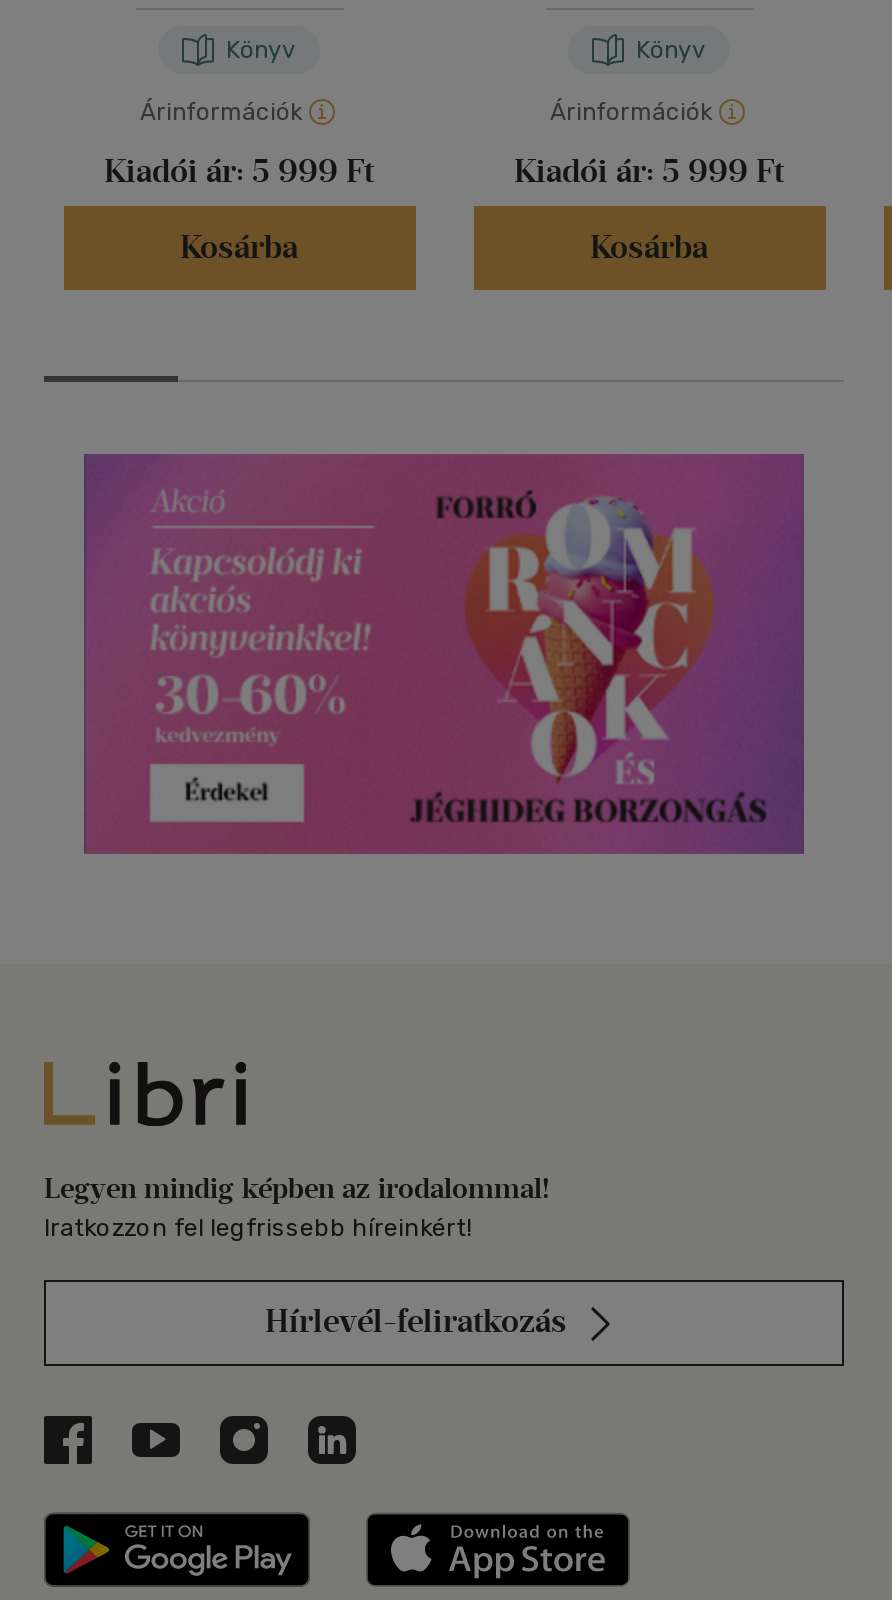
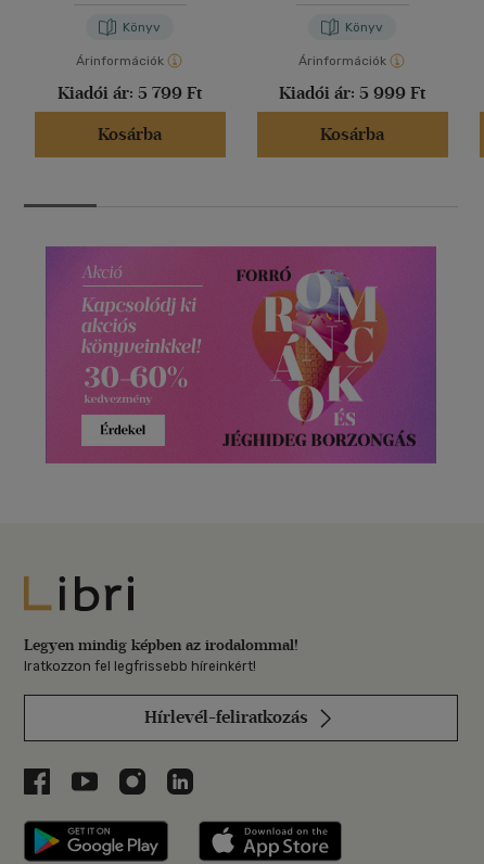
- Kiadói ár: 5 999 Ft
+ Kiadói ár: 5 799 Ft
